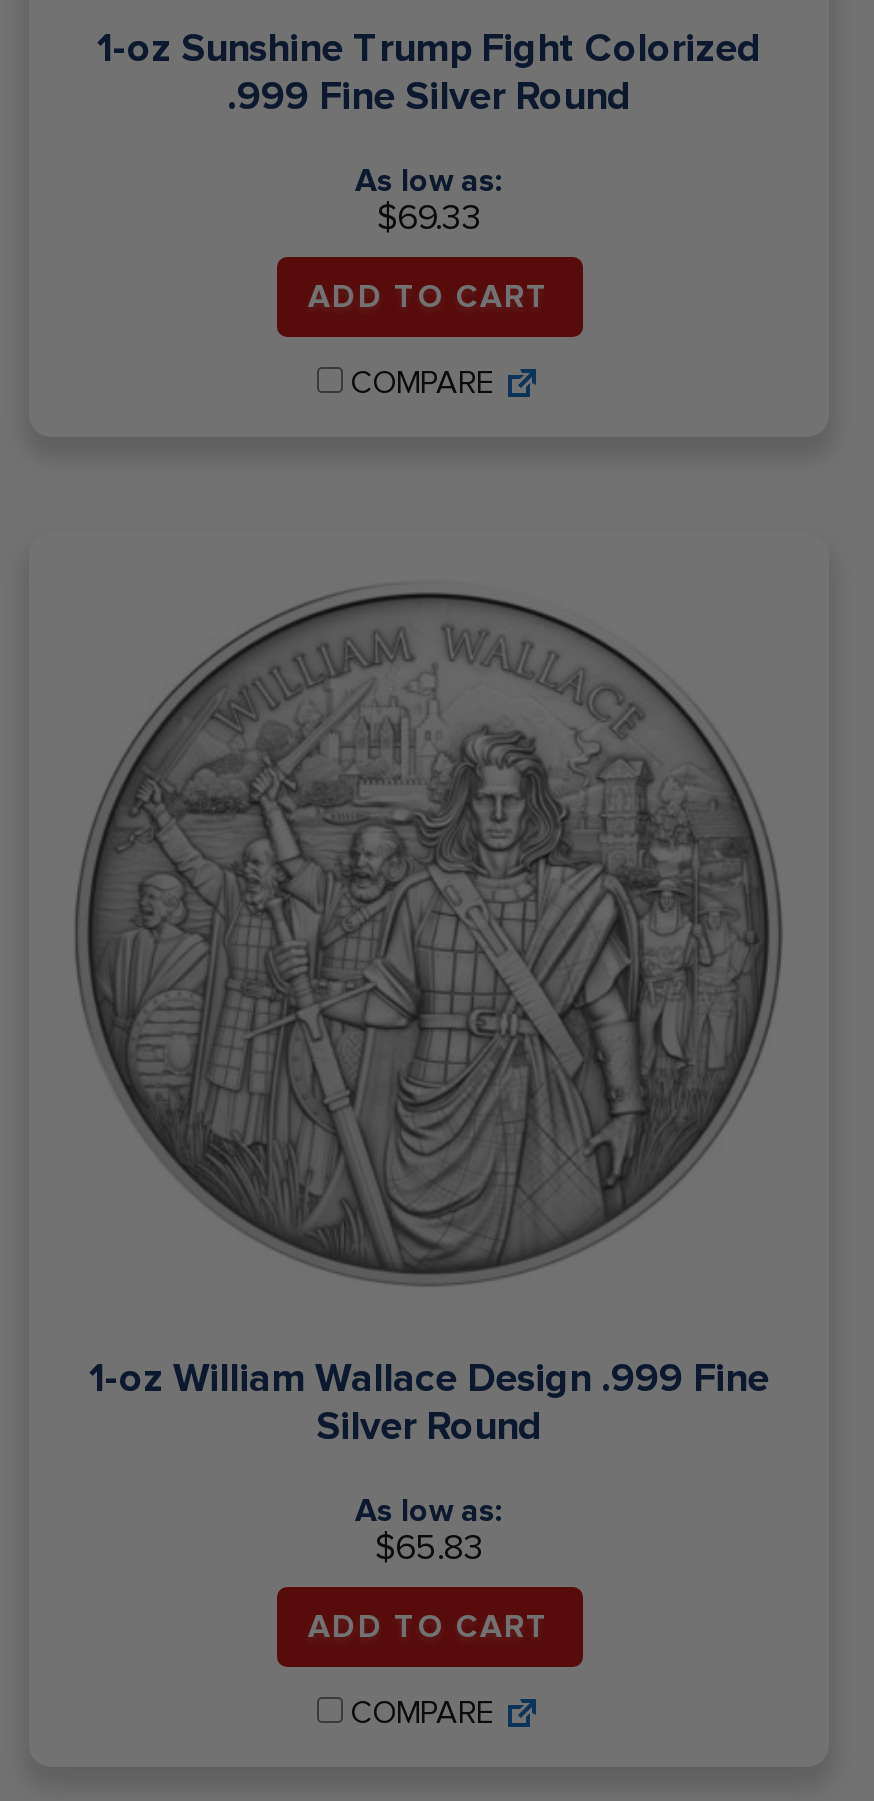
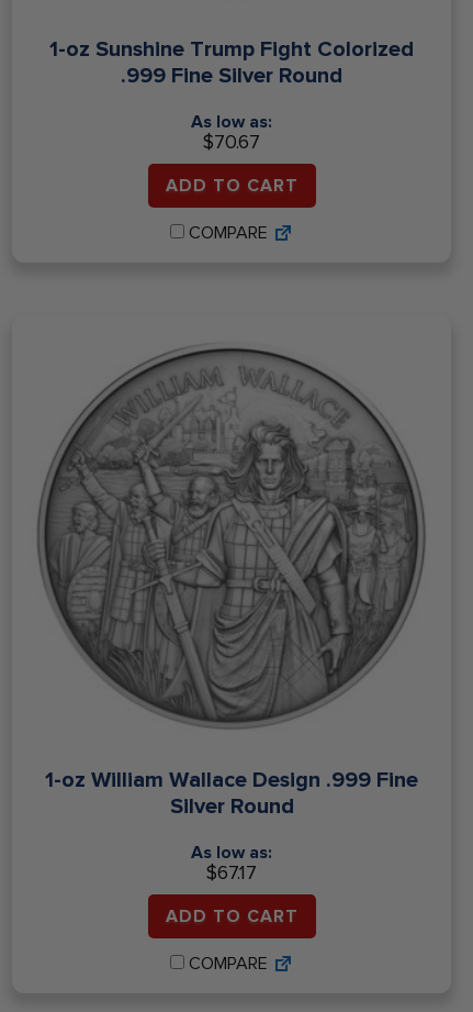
- $69.33
+ $70.67

- $65.83
+ $67.17
